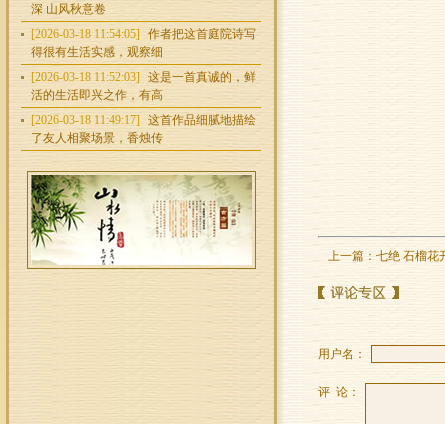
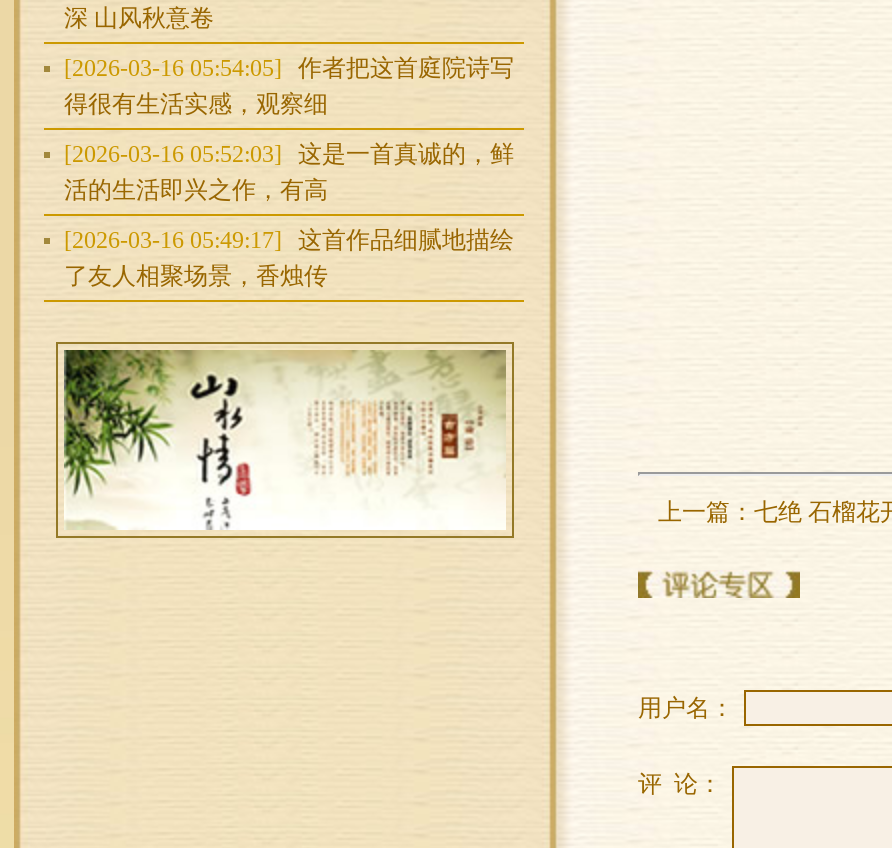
- [2026-03-18 11:54:05] 作者把这首庭院诗写
+ [2026-03-16 05:54:05] 作者把这首庭院诗写

- [2026-03-18 11:52:03] 这是一首真诚的，鲜
+ [2026-03-16 05:52:03] 这是一首真诚的，鲜

- [2026-03-18 11:49:17] 这首作品细腻地描绘
+ [2026-03-16 05:49:17] 这首作品细腻地描绘
